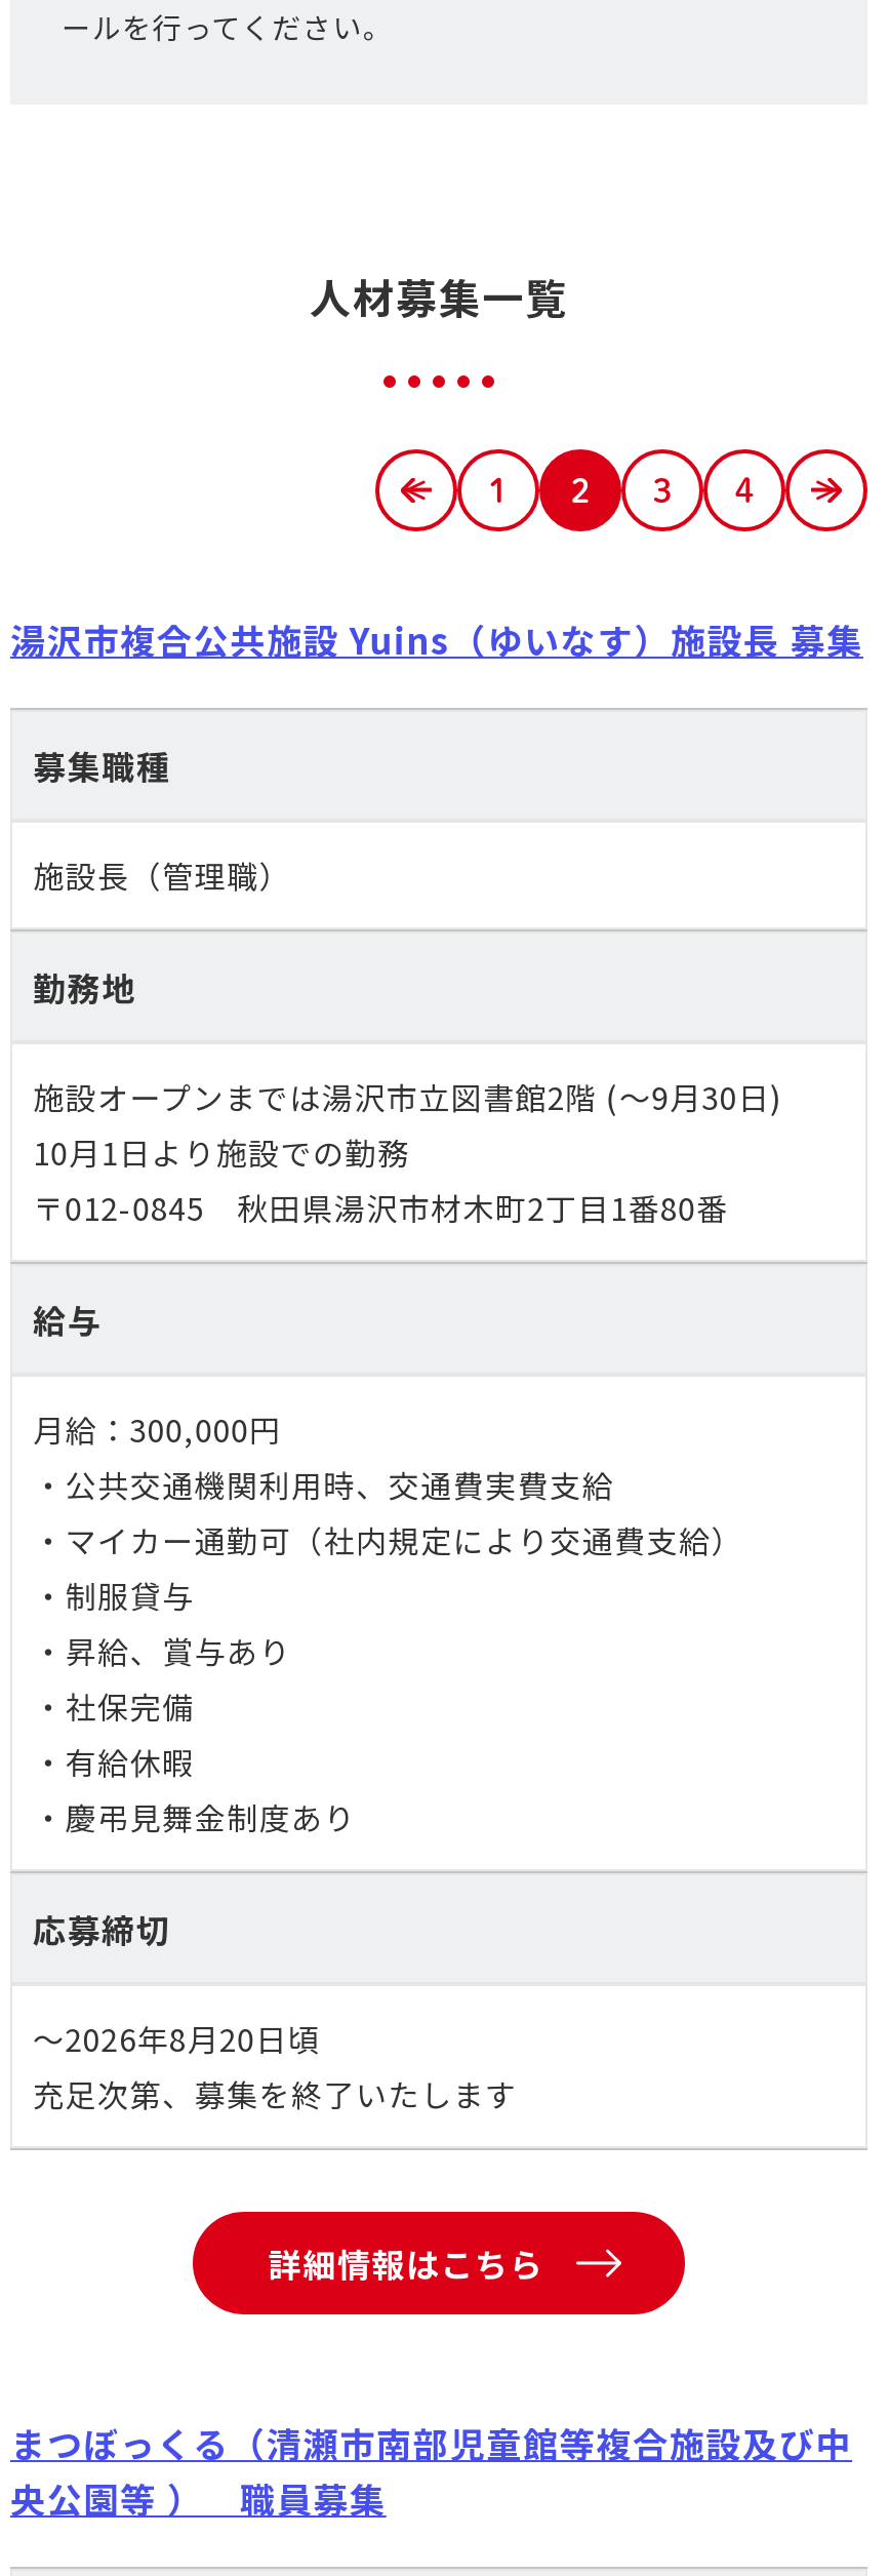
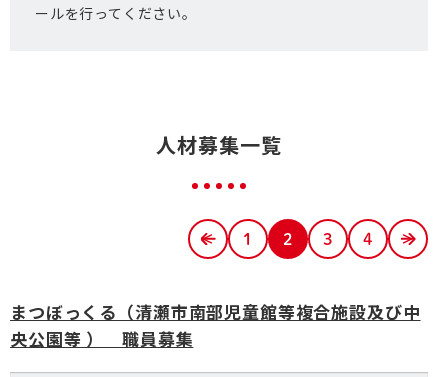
- 湯沢市複合公共施設 Yuins（ゆいなす）施設長 募集
- 募集職種
- 施設長（管理職）
- 勤務地
- 施設オープンまでは湯沢市立図書館2階 (～9月30日)
- 10月1日より施設での勤務
- 〒012-0845 秋田県湯沢市材木町2丁目1番80番
- 給与
- 月給：300,000円
- ・公共交通機関利用時、交通費実費支給
- ・マイカー通勤可（社内規定により交通費支給）
- ・制服貸与
- ・昇給、賞与あり
- ・社保完備
- ・有給休暇
- ・慶弔見舞金制度あり
- 応募締切
- ～2026年8月20日頃
- 充足次第、募集を終了いたします
- 詳細情報はこちら
